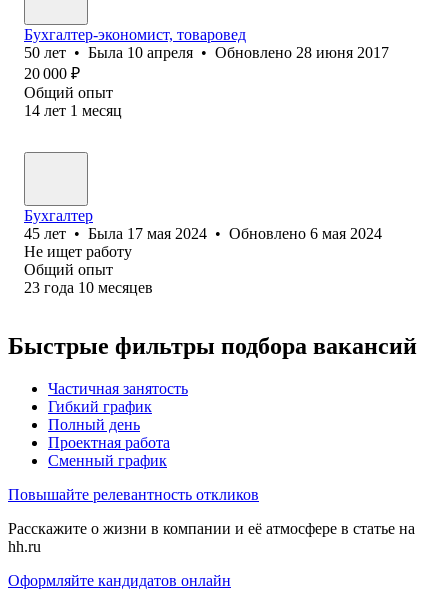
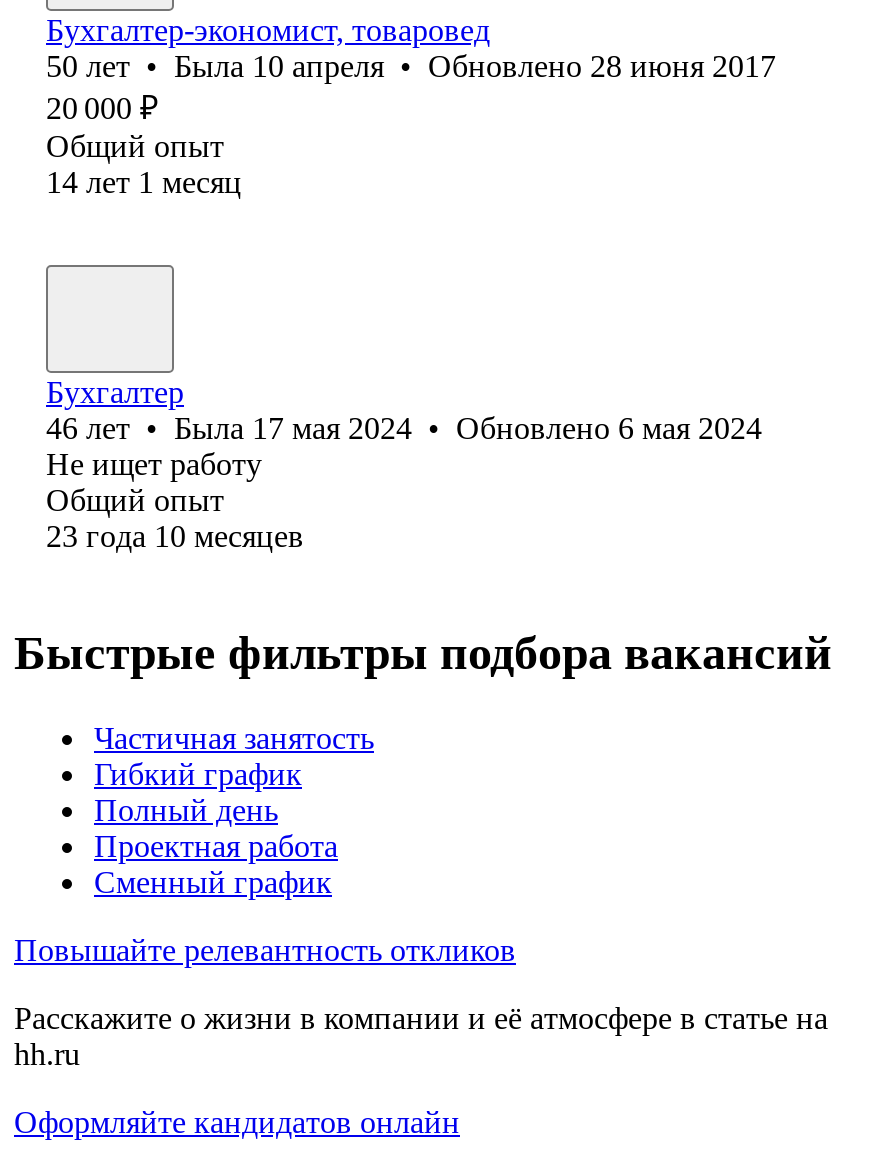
- 45 лет • Была 17 мая 2024 • Обновлено 6 мая 2024
+ 46 лет • Была 17 мая 2024 • Обновлено 6 мая 2024
